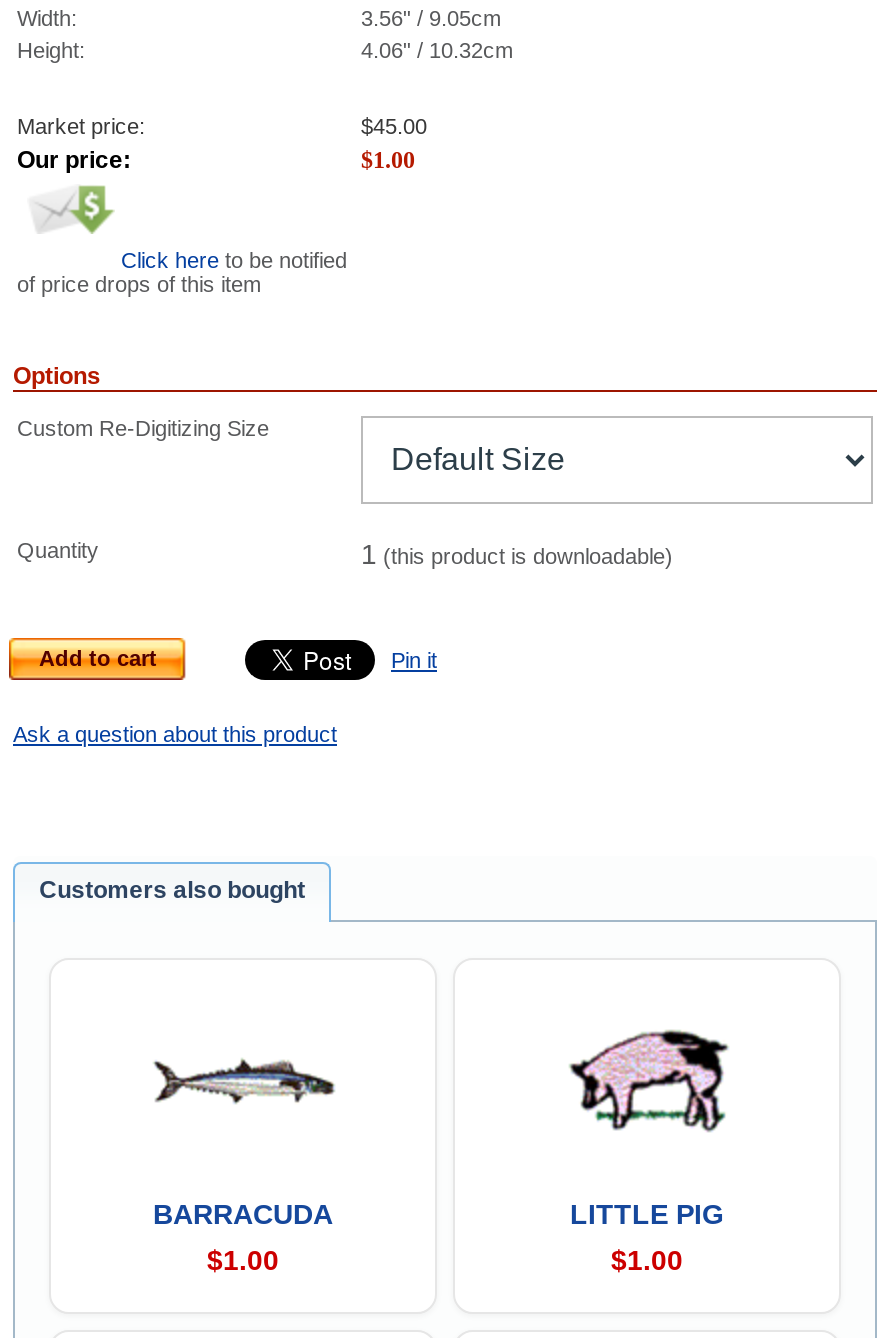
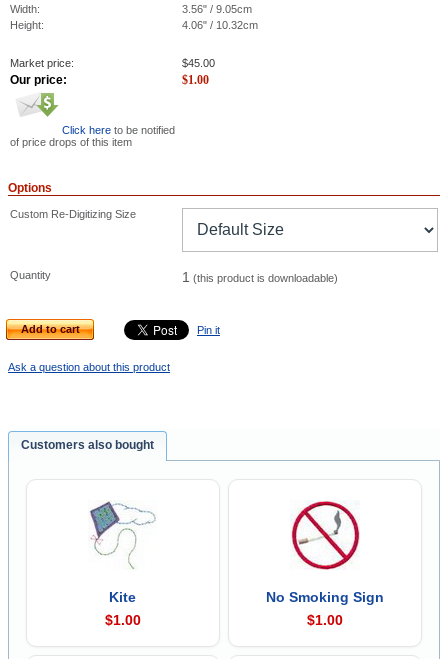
- [image]
+ [image]

- [image]
- LITTLE PIG
+ [image]
+ No Smoking Sign

- BARRACUDA
+ Kite
